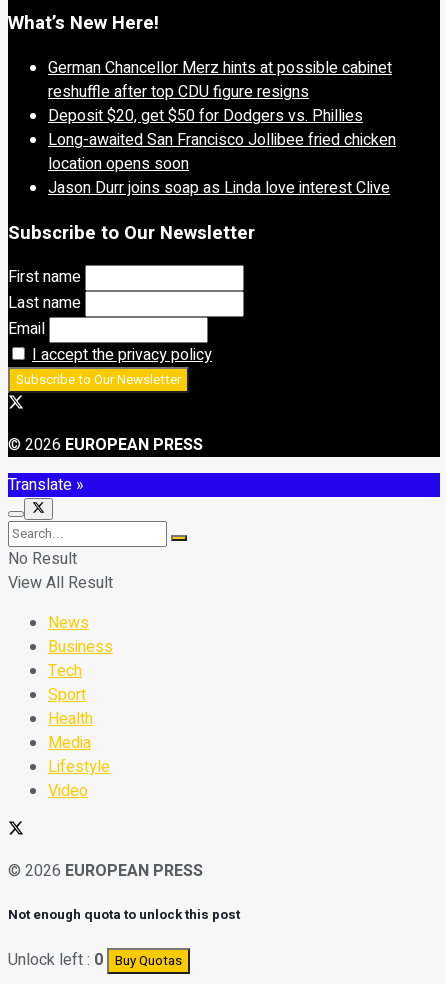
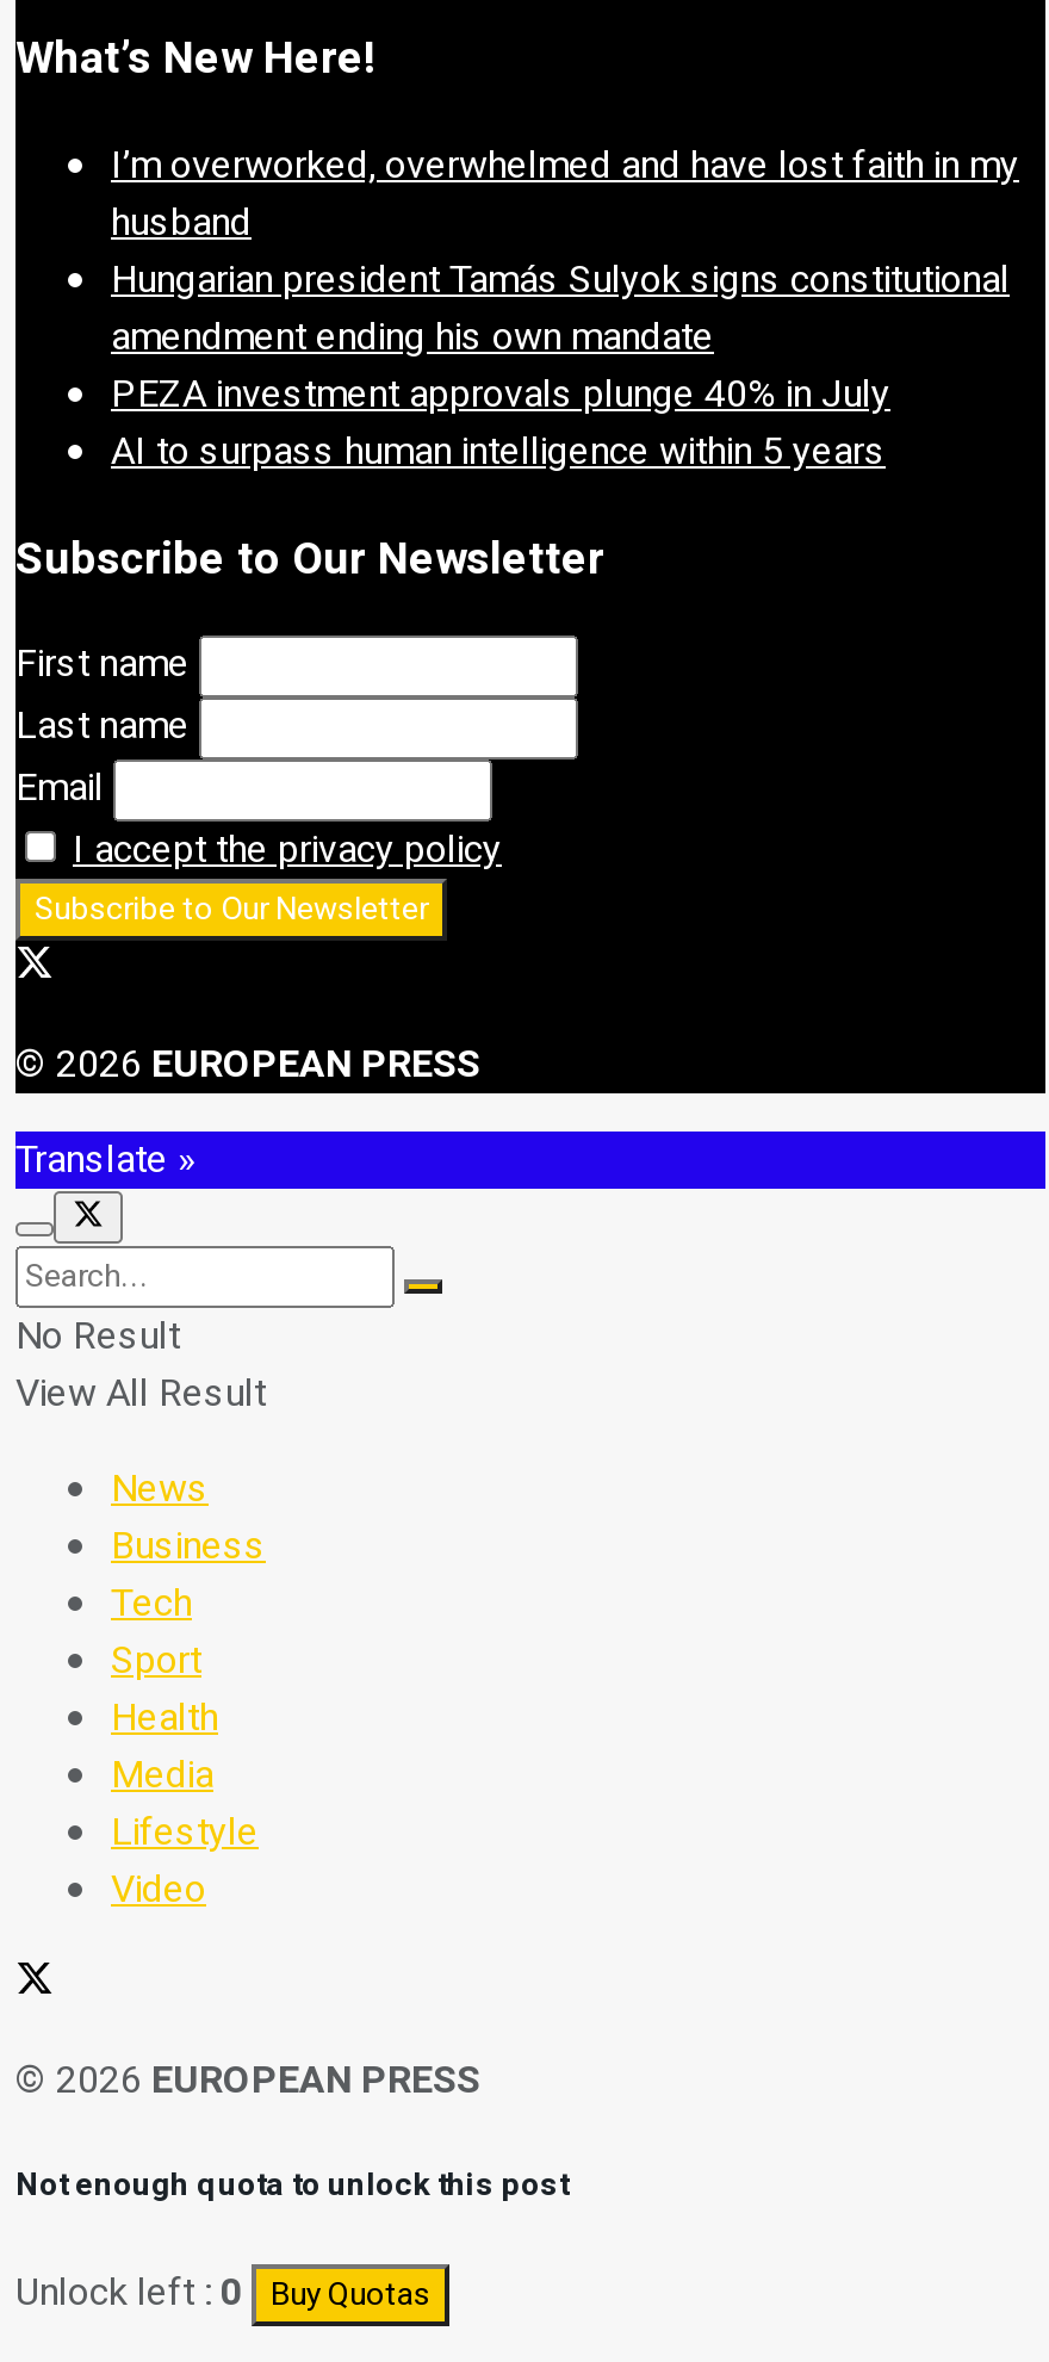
- German Chancellor Merz hints at possible cabinet
- reshuffle after top CDU figure resigns
- Deposit $20, get $50 for Dodgers vs. Phillies
- Long-awaited San Francisco Jollibee fried chicken
- location opens soon
- Jason Durr joins soap as Linda love interest Clive
+ I’m overworked, overwhelmed and have lost faith in my
+ husband
+ Hungarian president Tamás Sulyok signs constitutional
+ amendment ending his own mandate
+ PEZA investment approvals plunge 40% in July
+ AI to surpass human intelligence within 5 years
